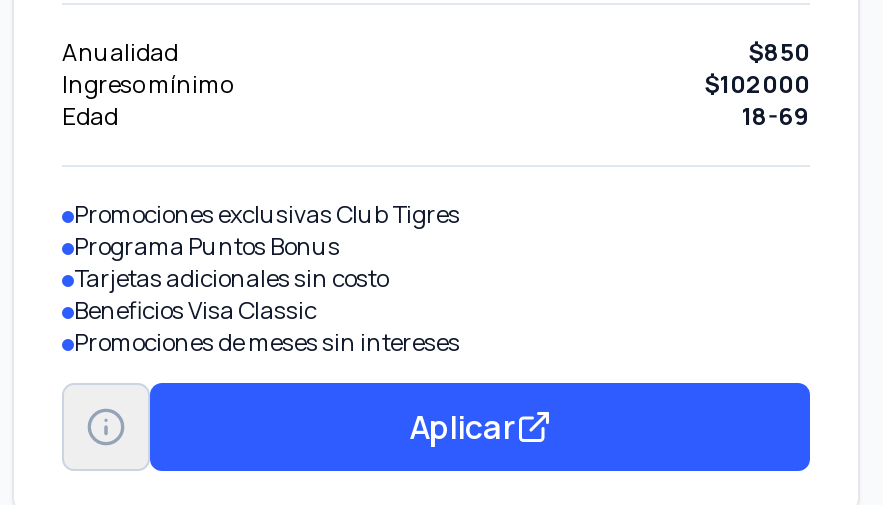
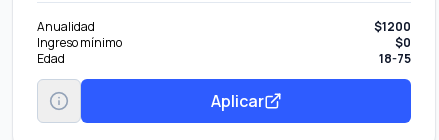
- $850
+ $1200

- $102000
+ $0

- 18-69
- Promociones exclusivas Club Tigres
- Programa Puntos Bonus
- Tarjetas adicionales sin costo
- Beneficios Visa Classic
- Promociones de meses sin intereses
+ 18-75
